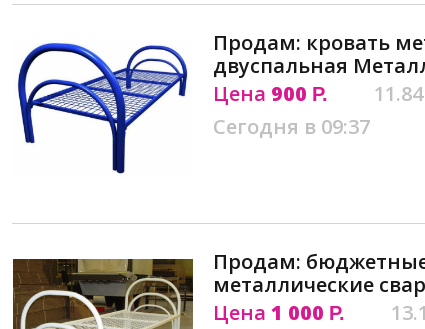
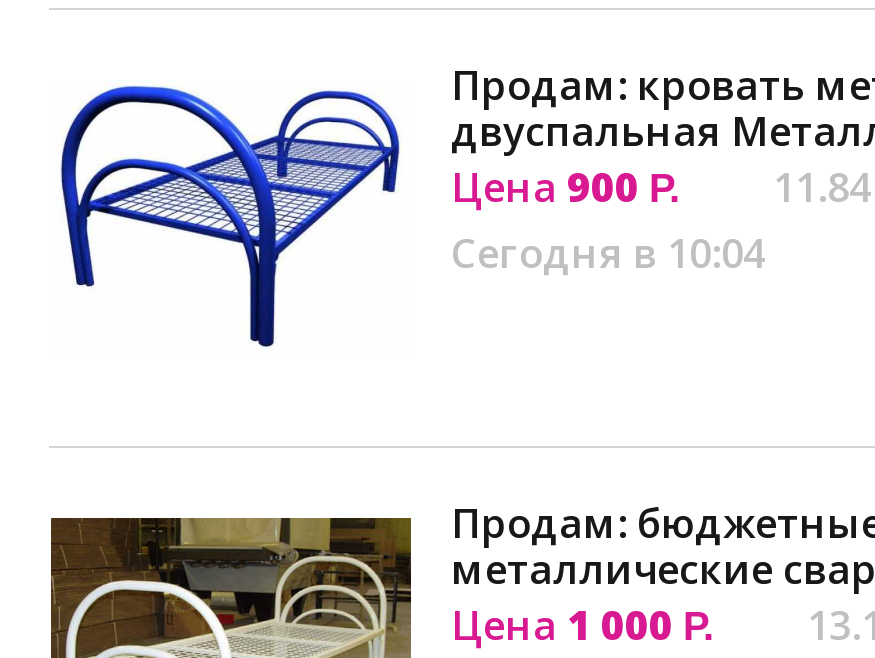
- Сегодня в 09:37
+ Сегодня в 10:04
